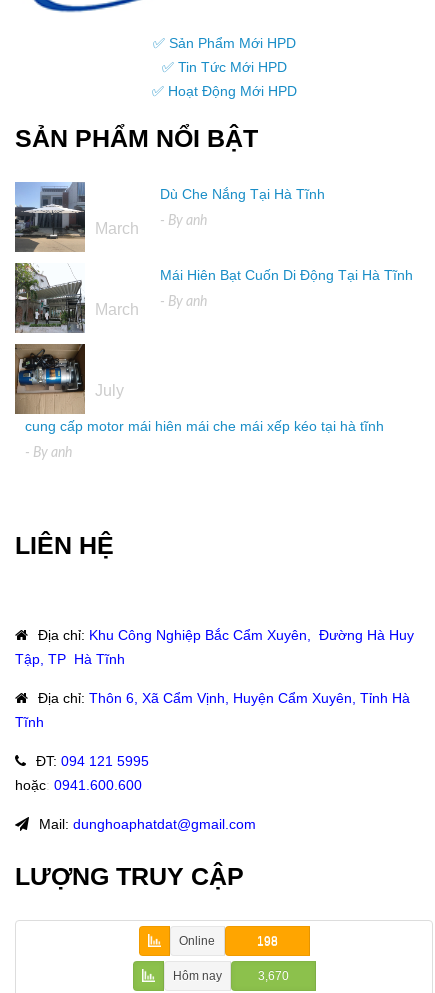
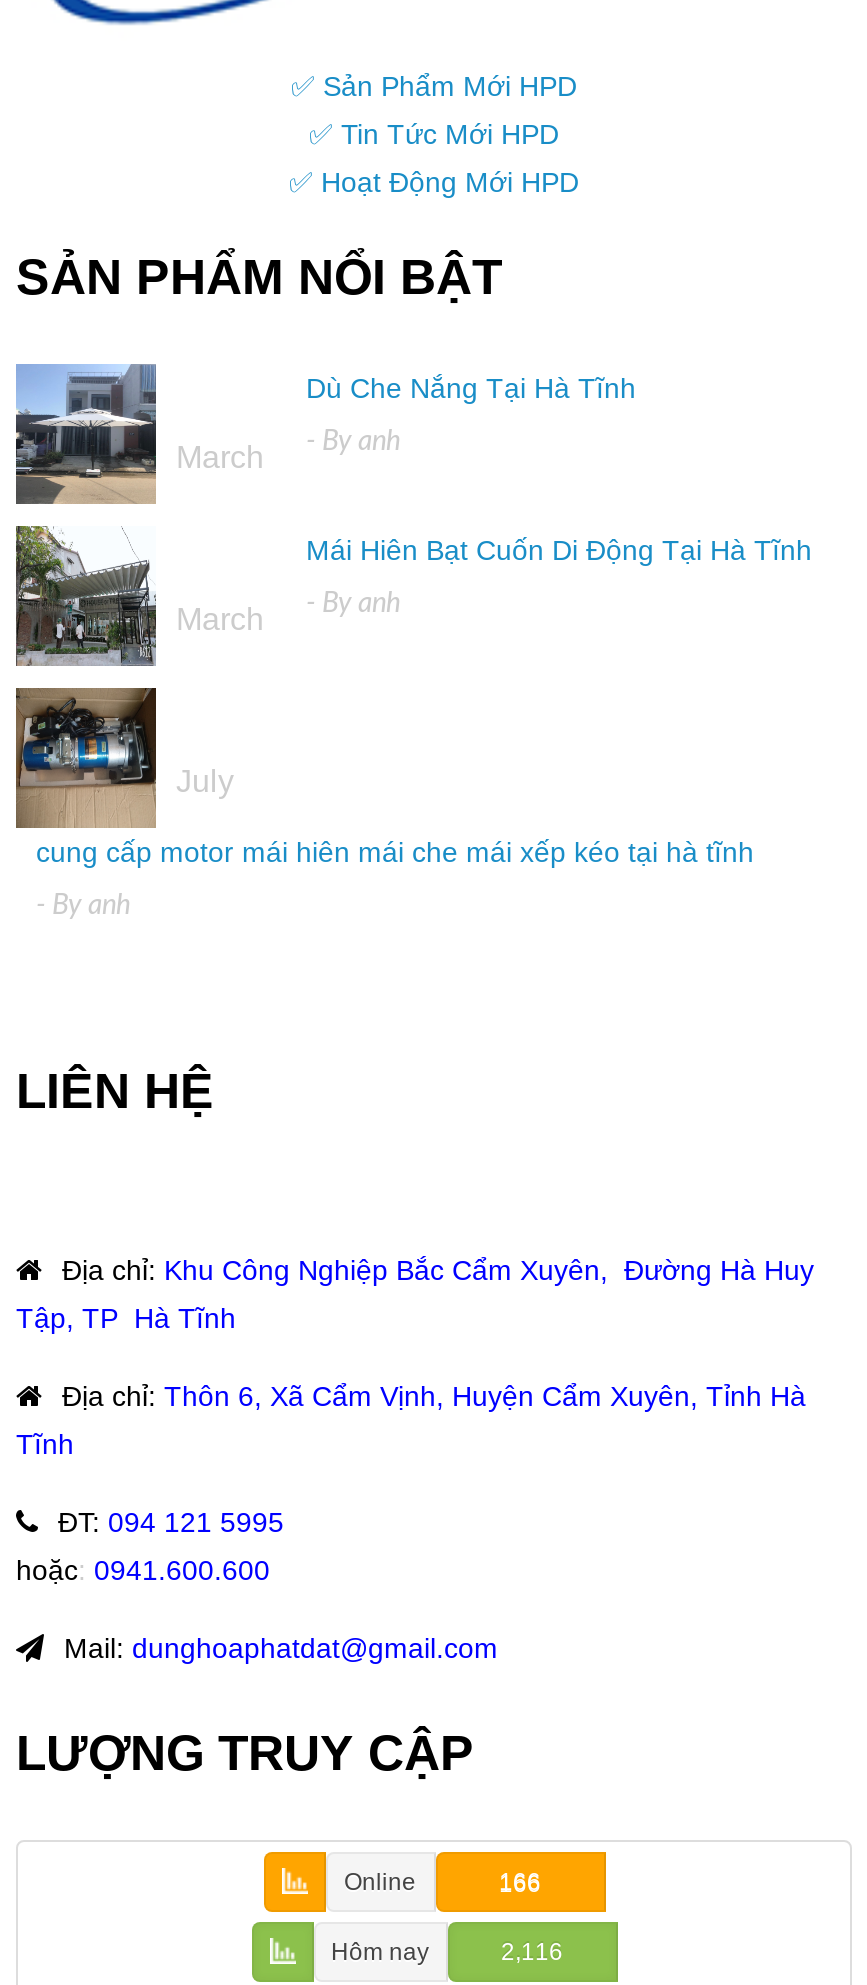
- 198
+ 166

- 3,670
+ 2,116
